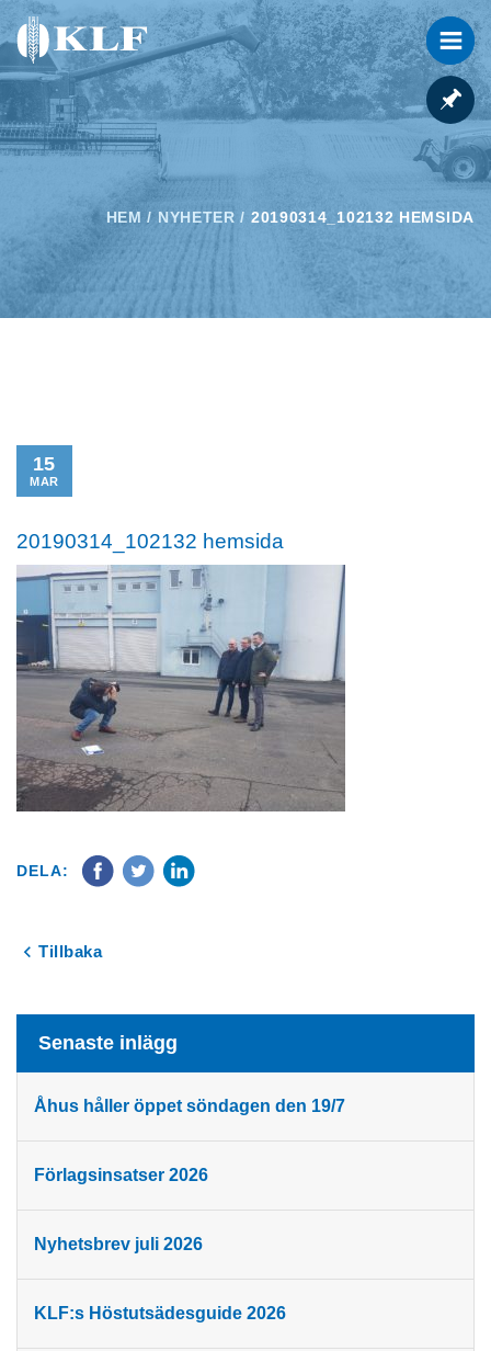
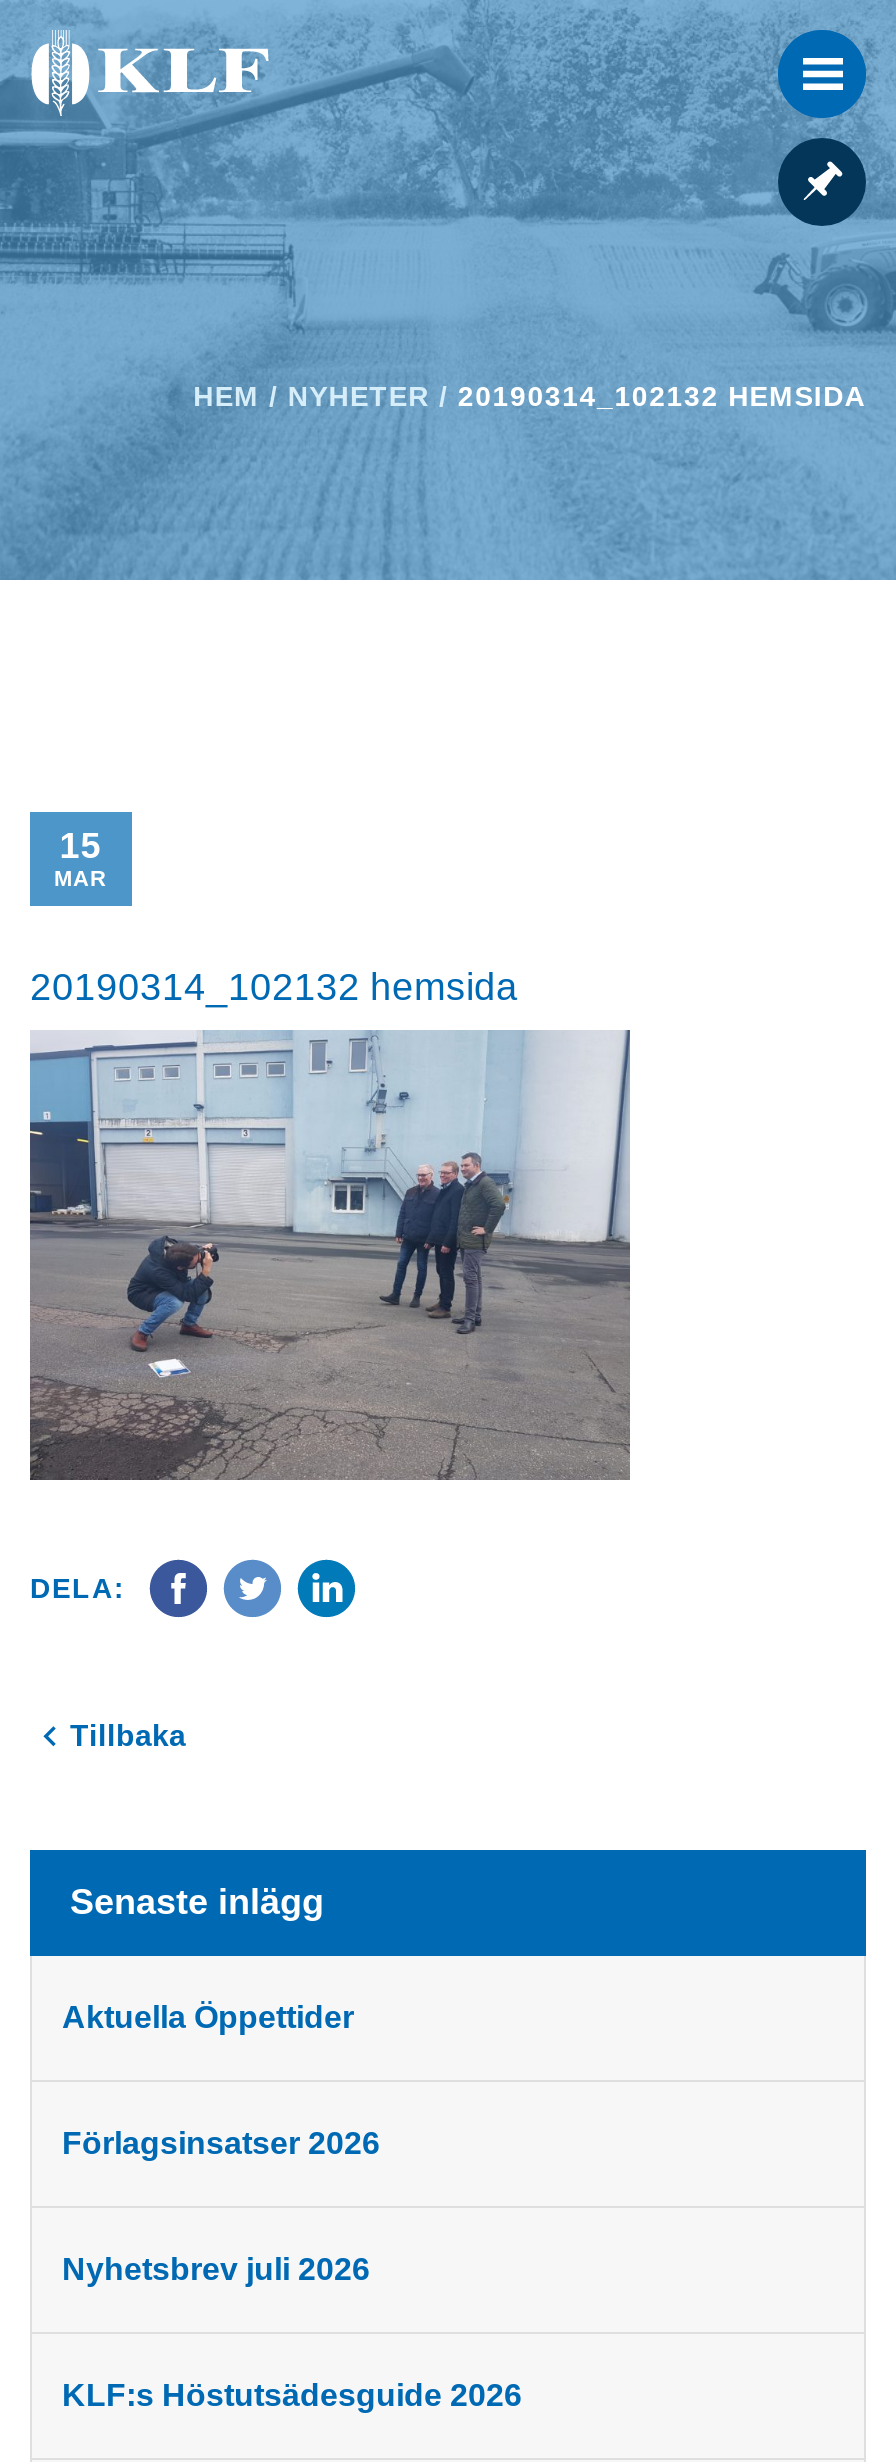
- Åhus håller öppet söndagen den 19/7
+ Aktuella Öppettider
